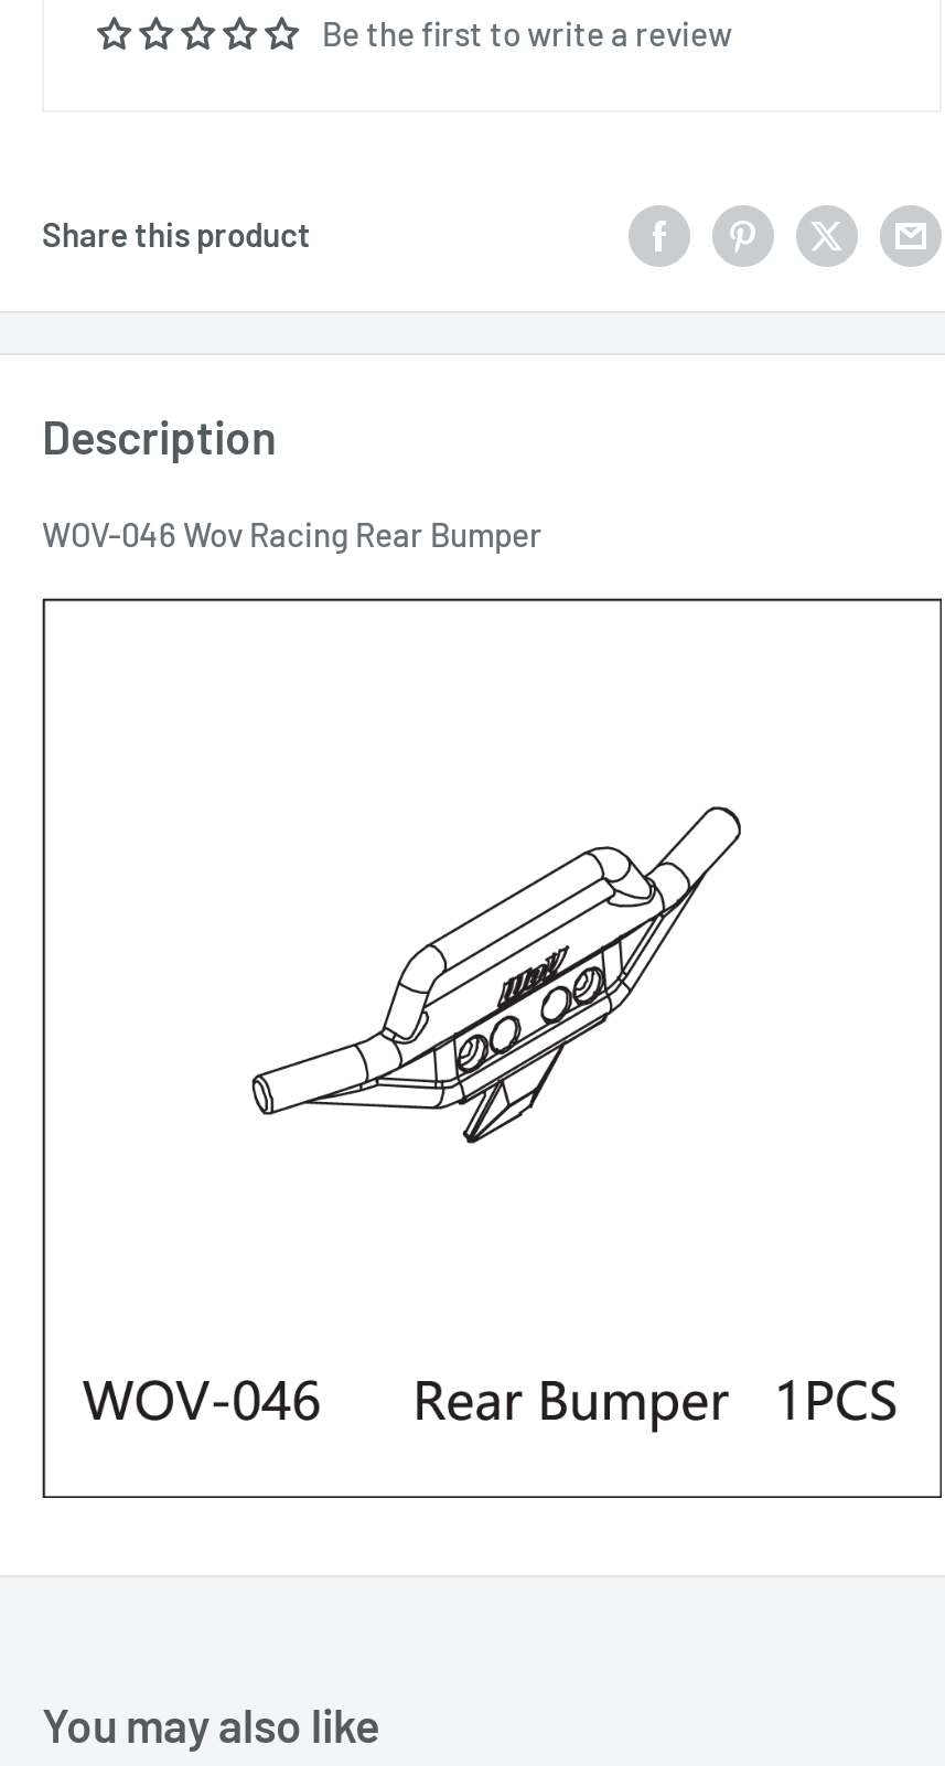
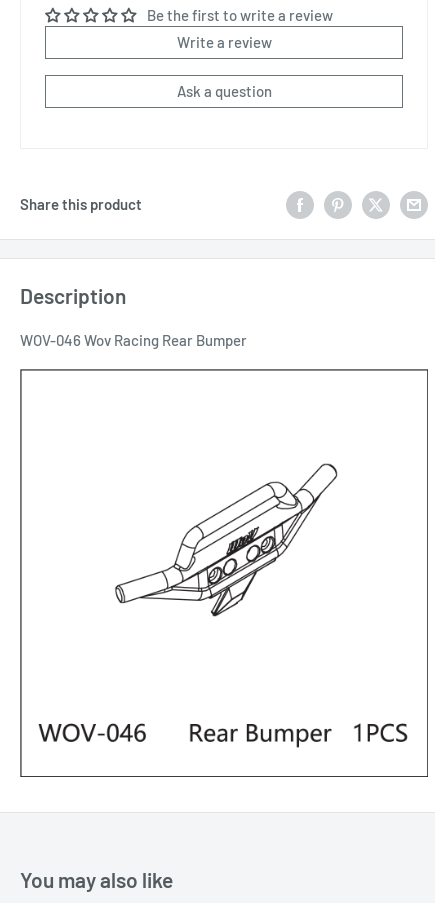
+ Write a review
+ Ask a question
